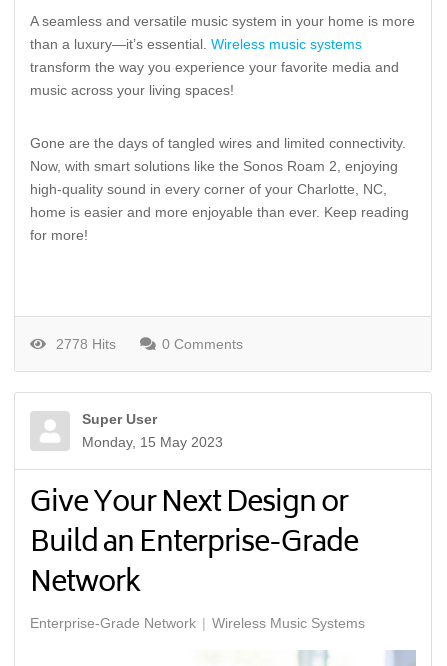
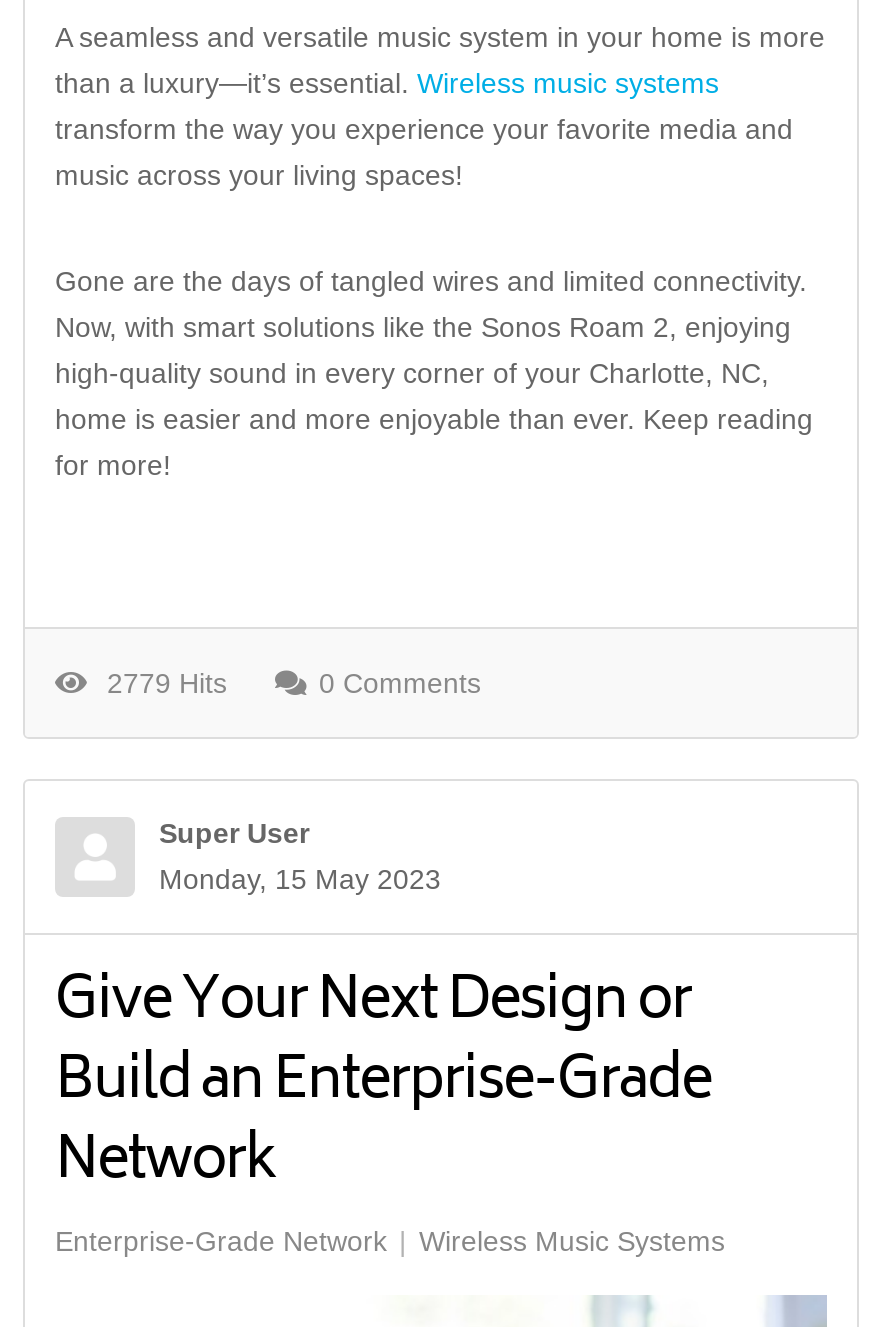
- 2778 Hits
+ 2779 Hits
